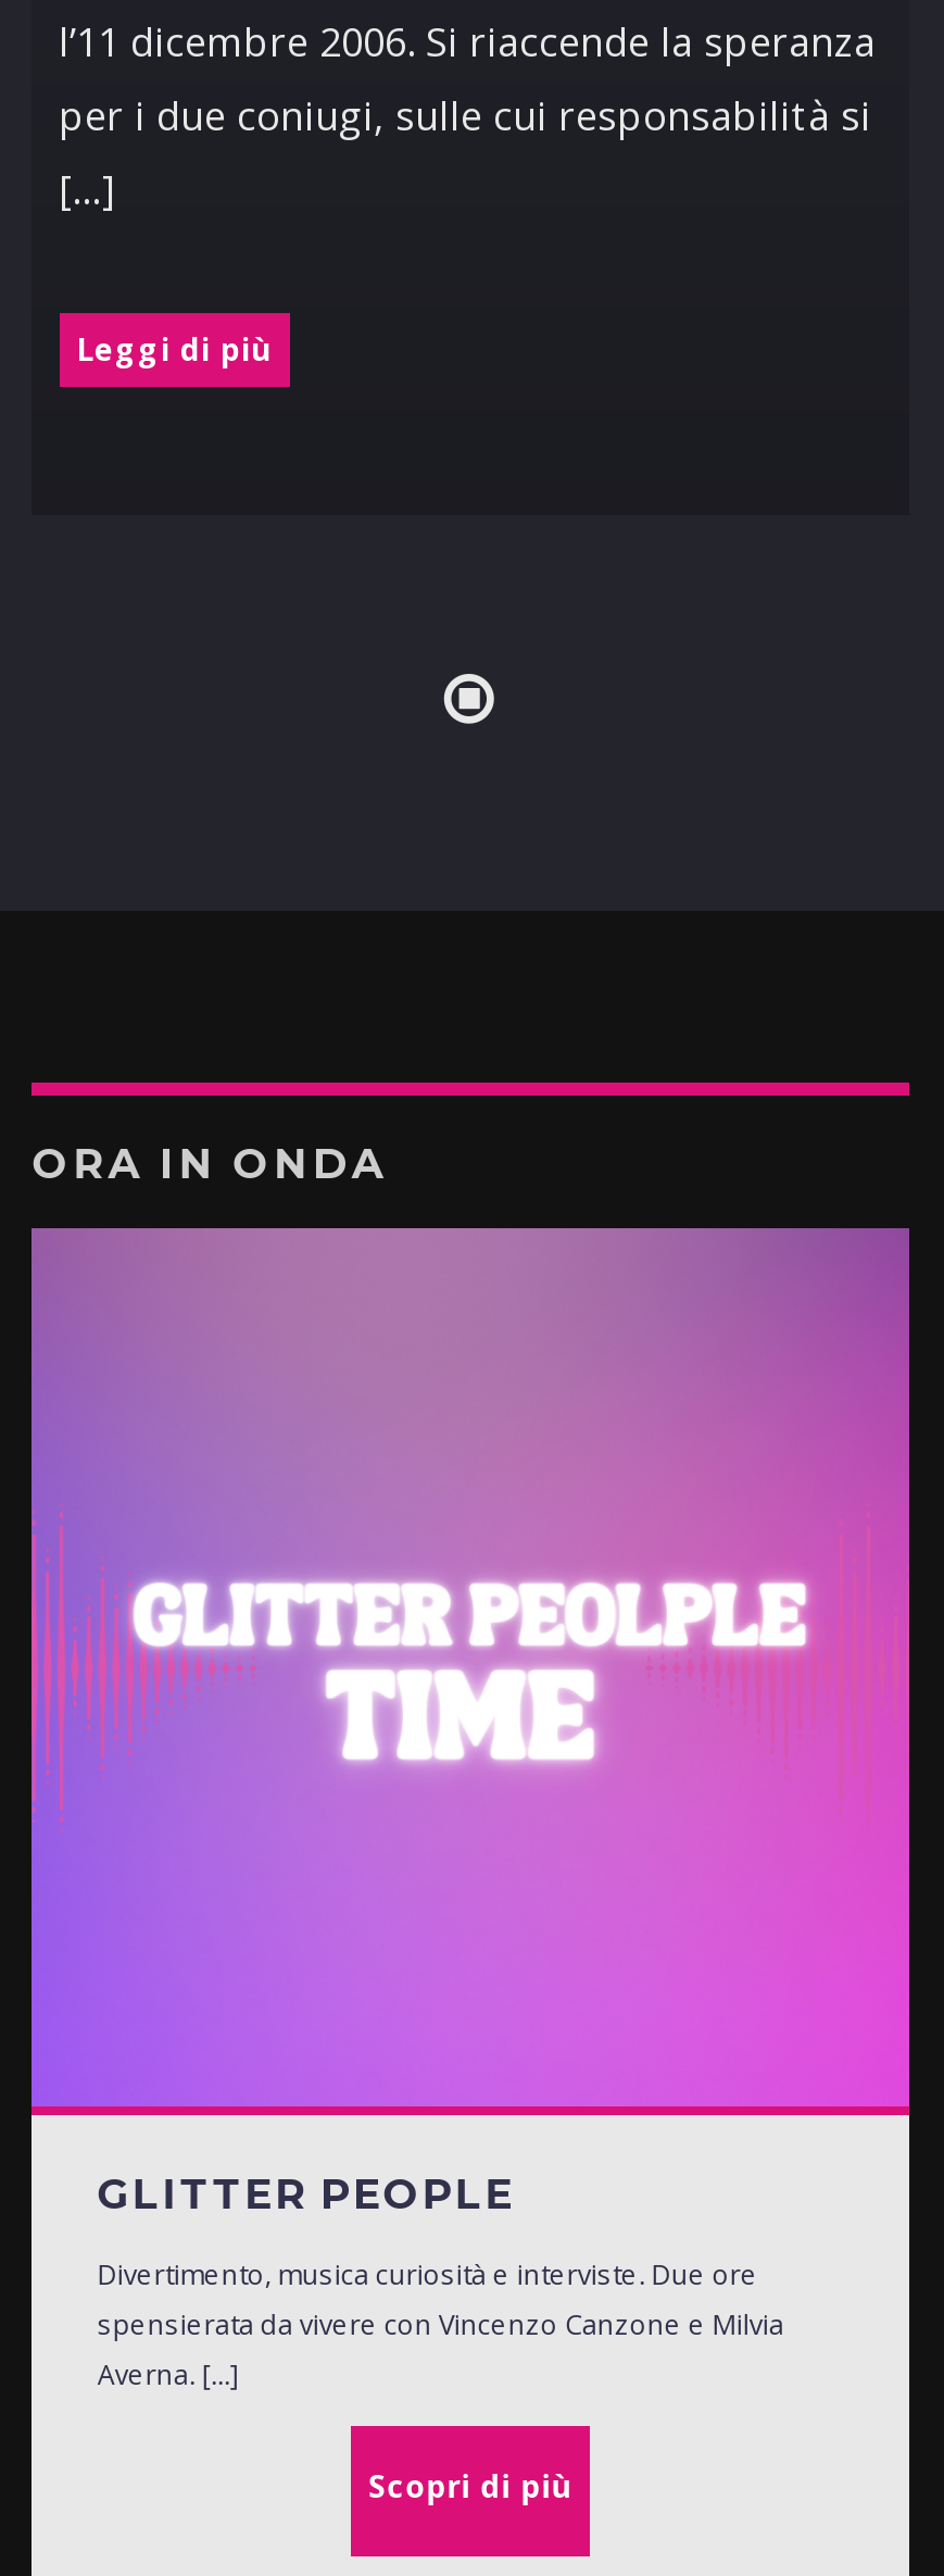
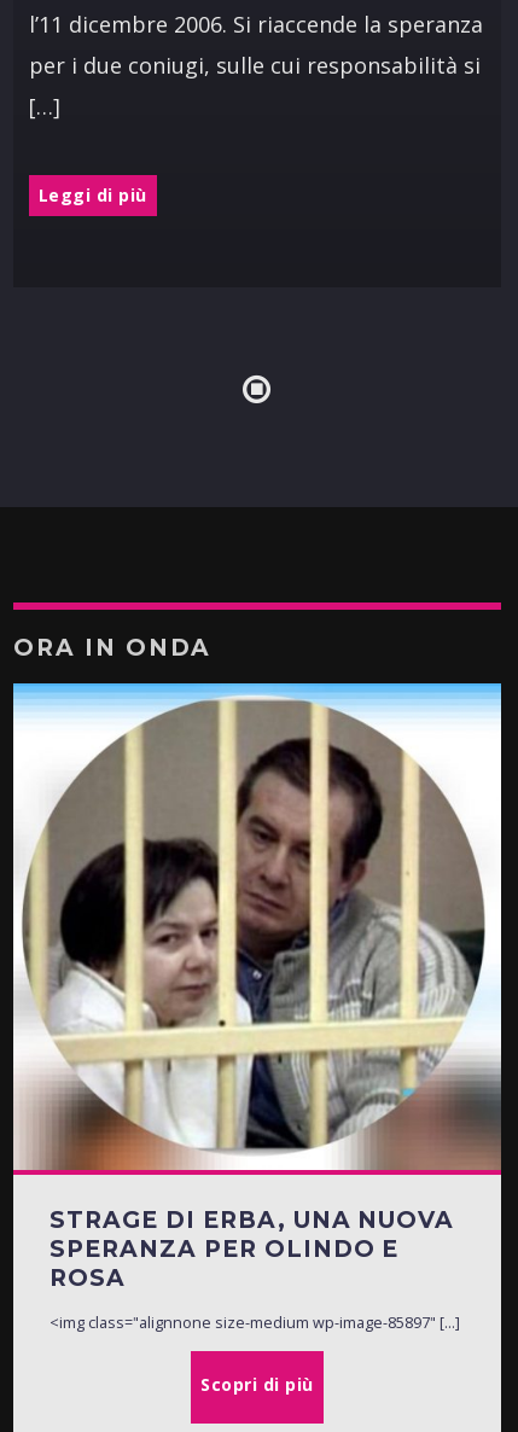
- [image]
- GLITTER PEOPLE
+ [image]
+ STRAGE DI ERBA, UNA NUOVA
+ SPERANZA PER OLINDO E
+ ROSA

- Divertimento, musica curiosità e interviste. Due ore
- spensierata da vivere con Vincenzo Canzone e Milvia
- Averna. [...]
+ <img class="alignnone size-medium wp-image-85897" [...]
